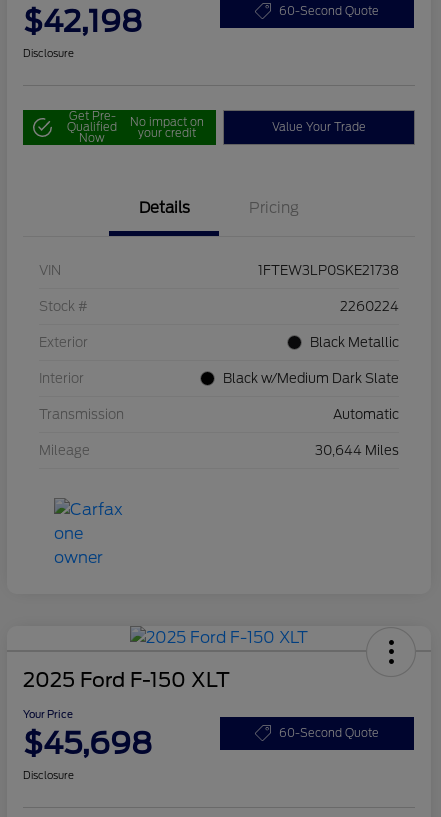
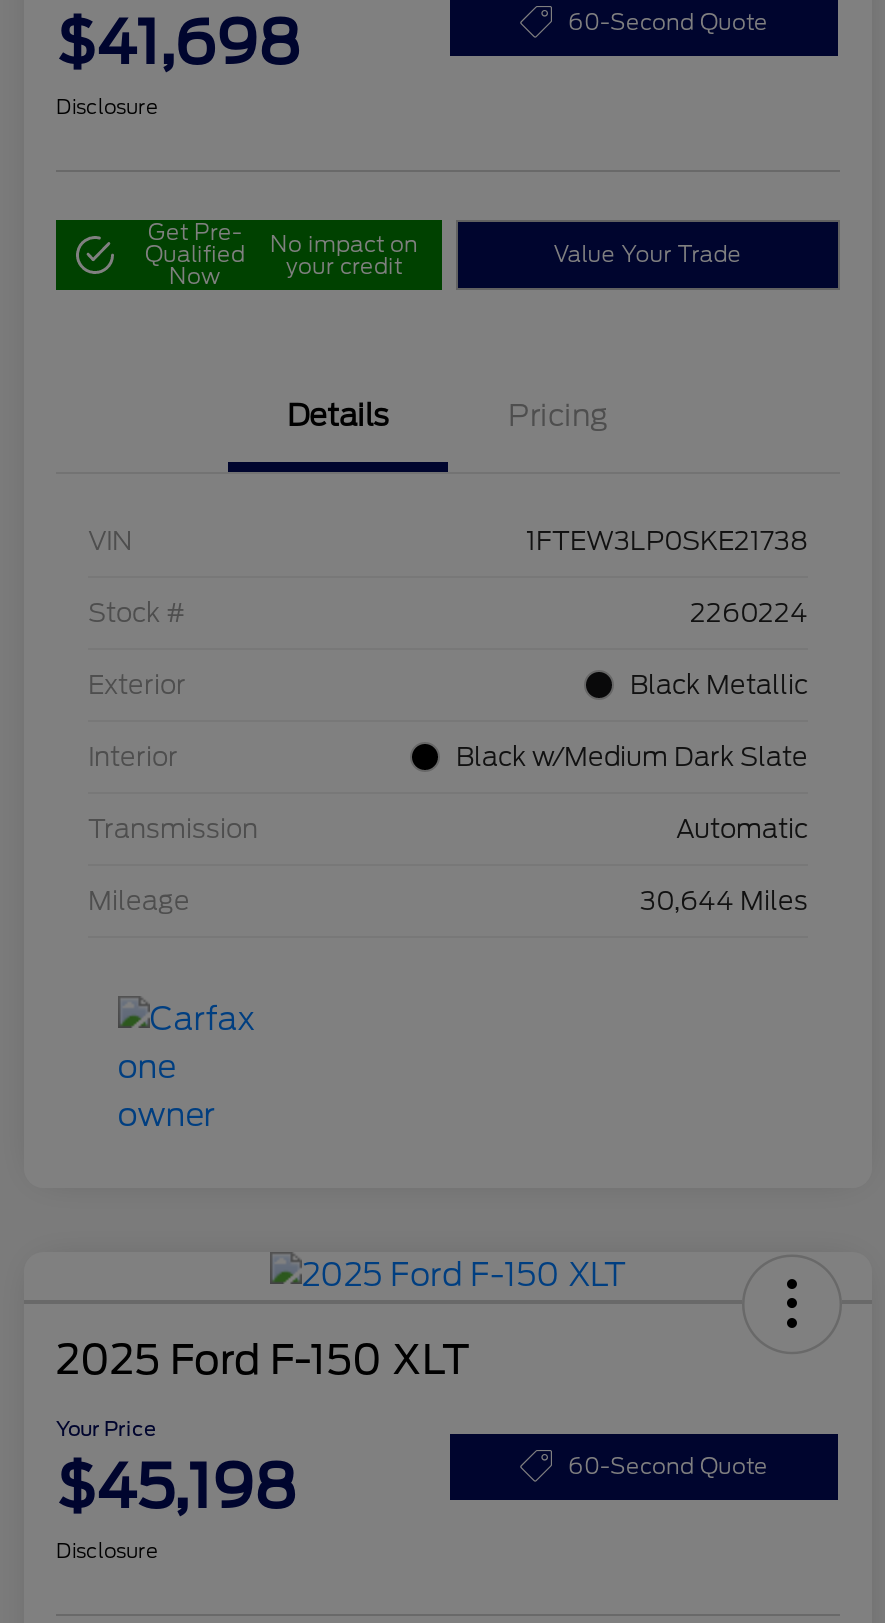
- $42,198
+ $41,698

- $45,698
+ $45,198
